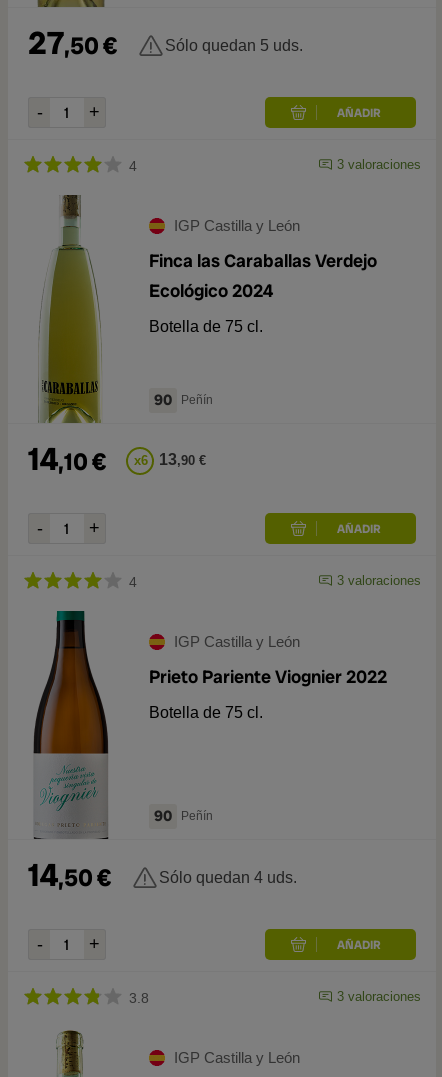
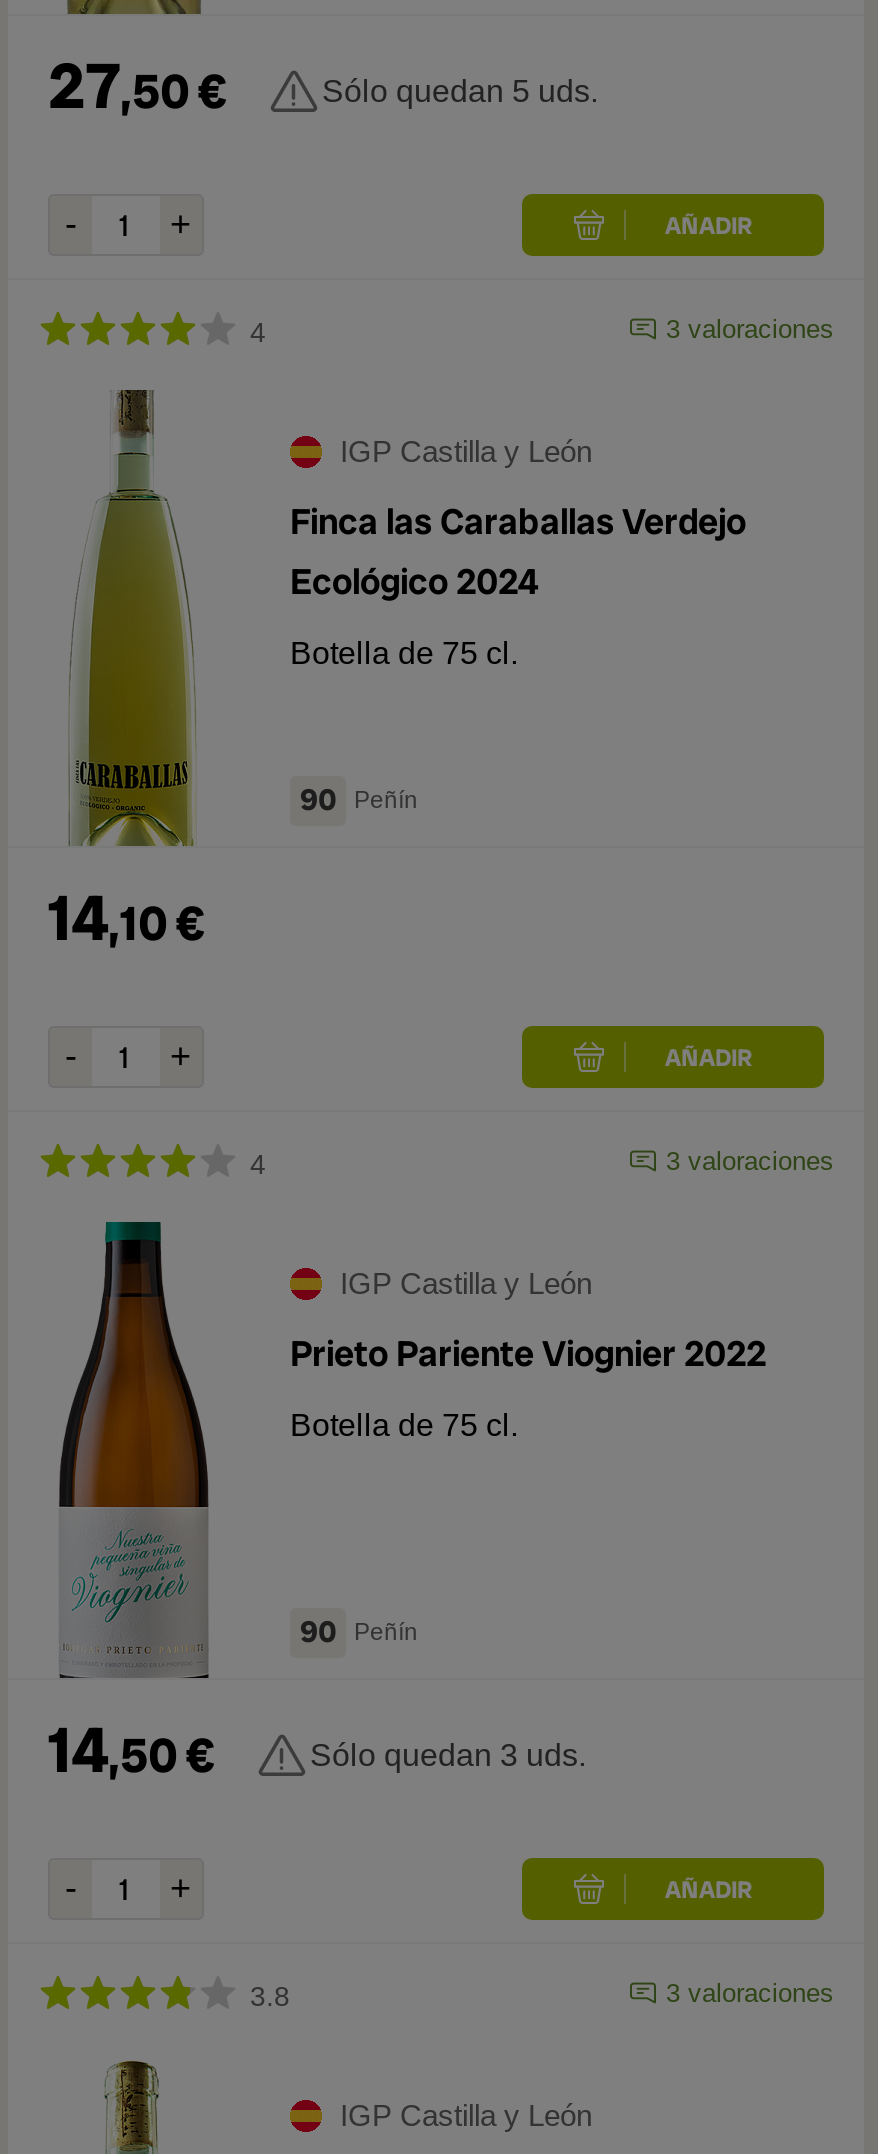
- x6
- 13,90 €

- Sólo quedan 4 uds.
+ Sólo quedan 3 uds.
